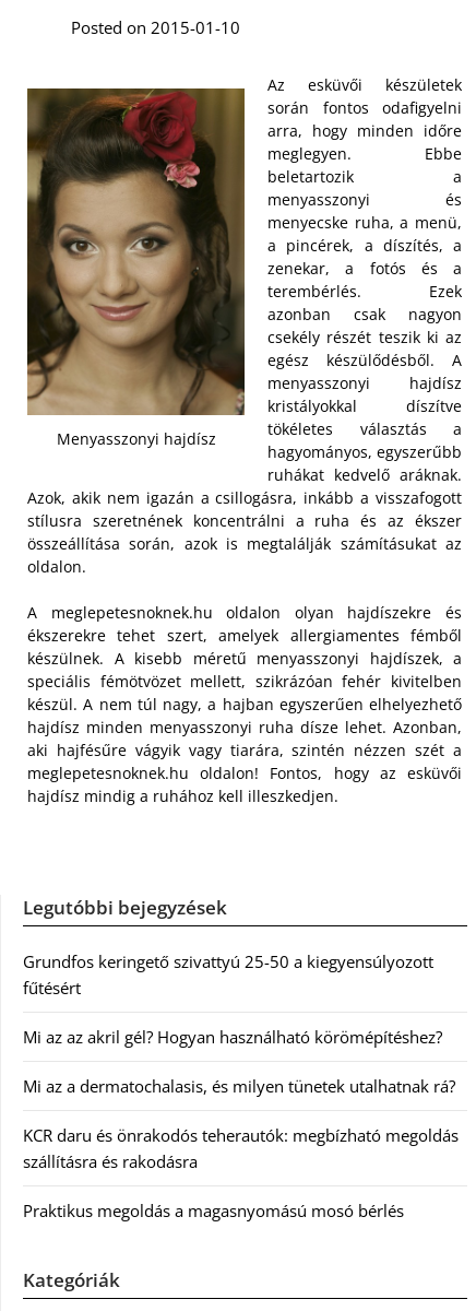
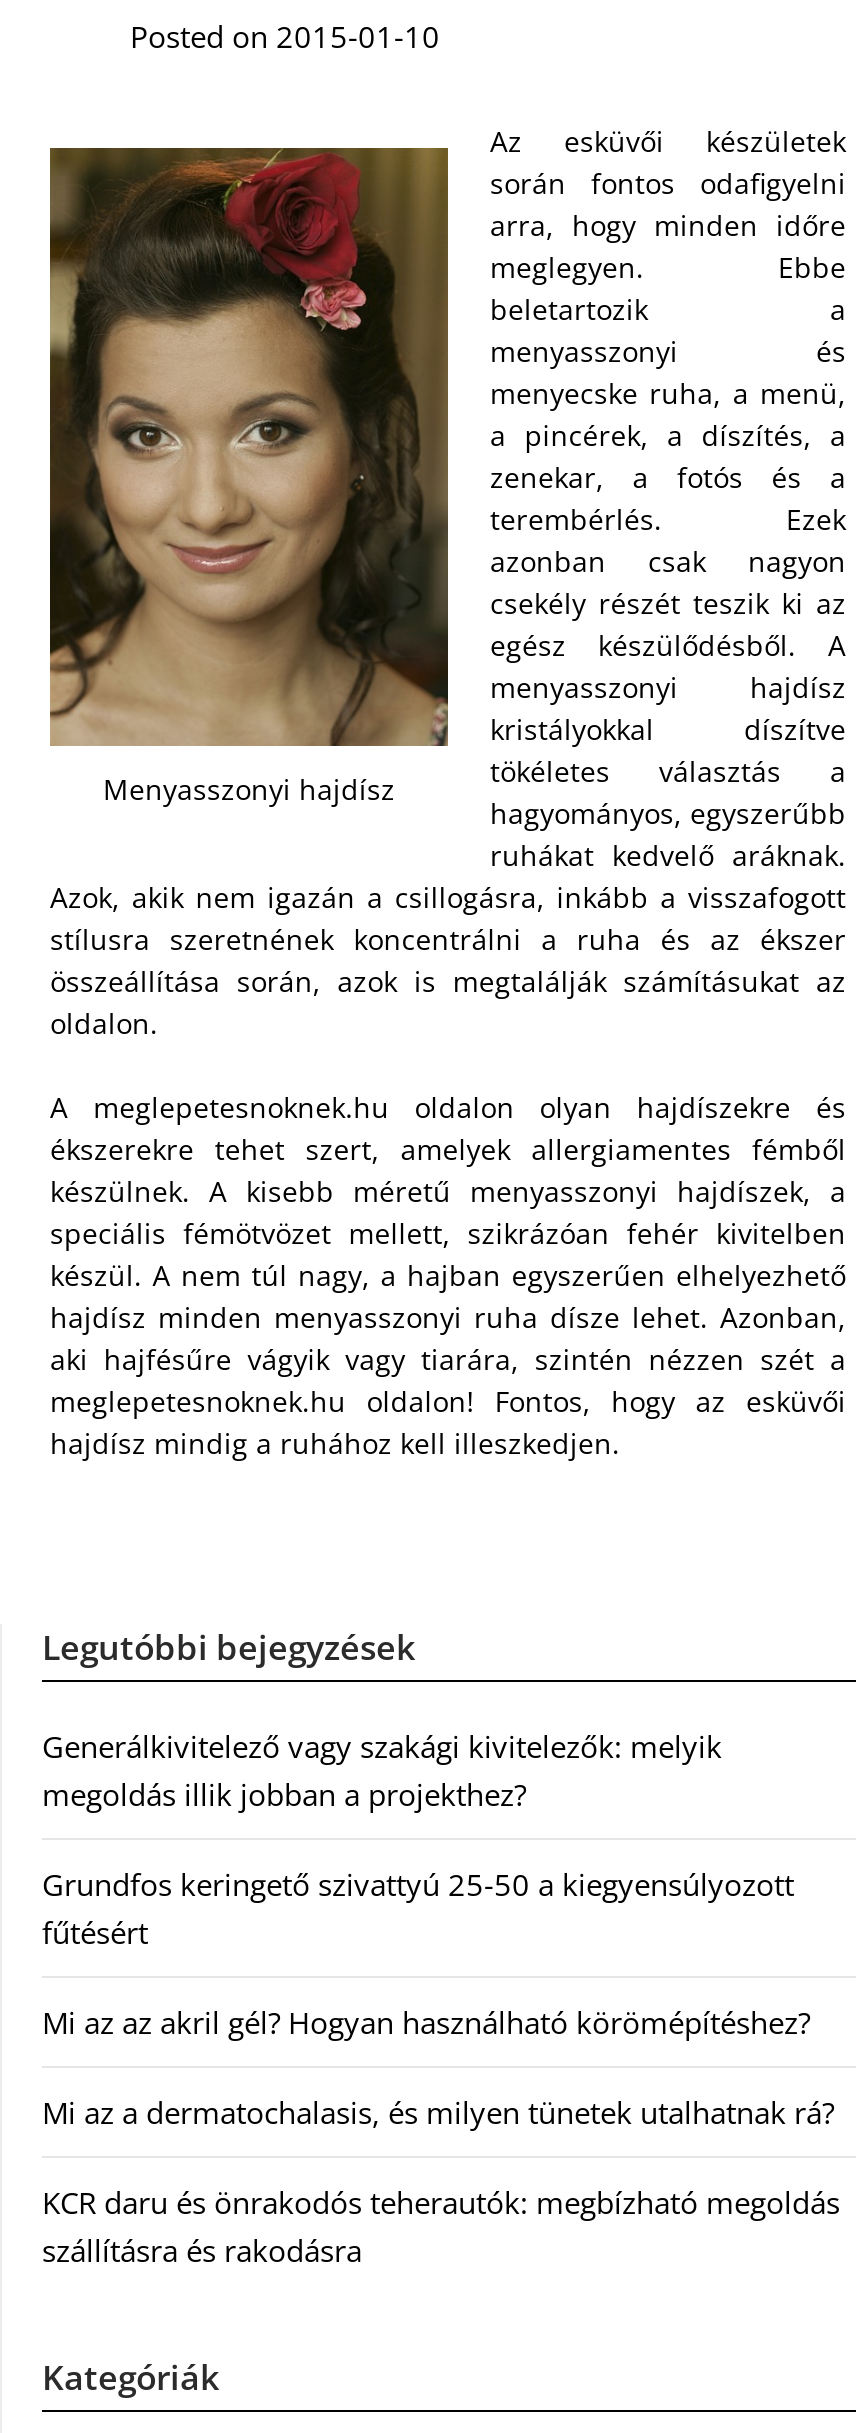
+ Generálkivitelező vagy szakági kivitelezők: melyik
+ megoldás illik jobban a projekthez?

moved down: Grundfos keringető szivattyú 25-50 a kiegyensúlyozott | fűtésért | Mi az az akril gél? Hogyan használható körömépítéshez? | Mi az a dermatochalasis, és milyen tünetek utalhatnak rá? | KCR daru és önrakodós teherautók: megbízható megoldás | szállításra és rakodásra

- Praktikus megoldás a magasnyomású mosó bérlés
